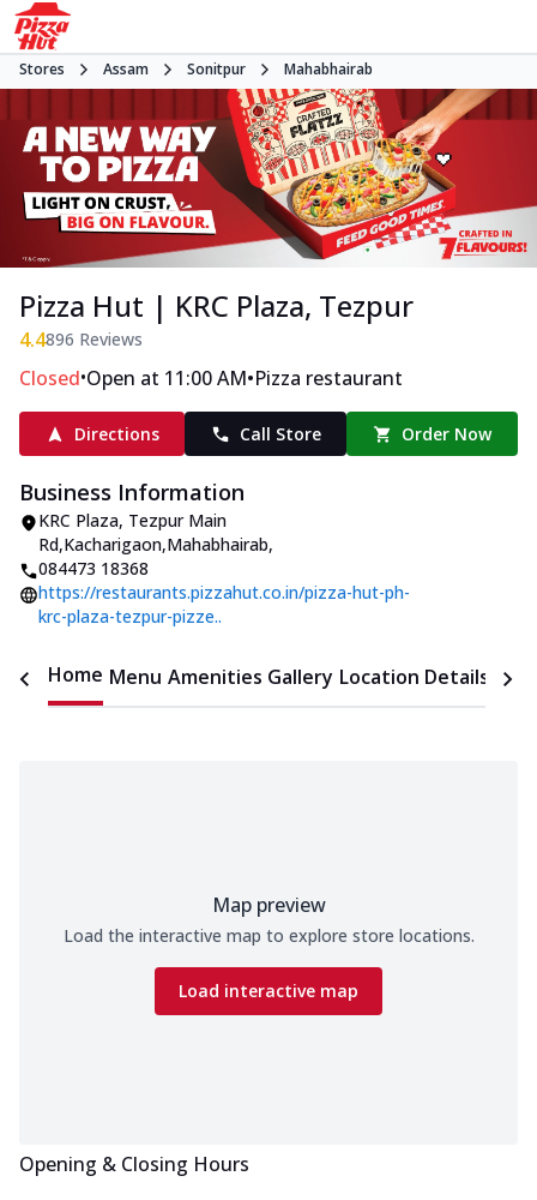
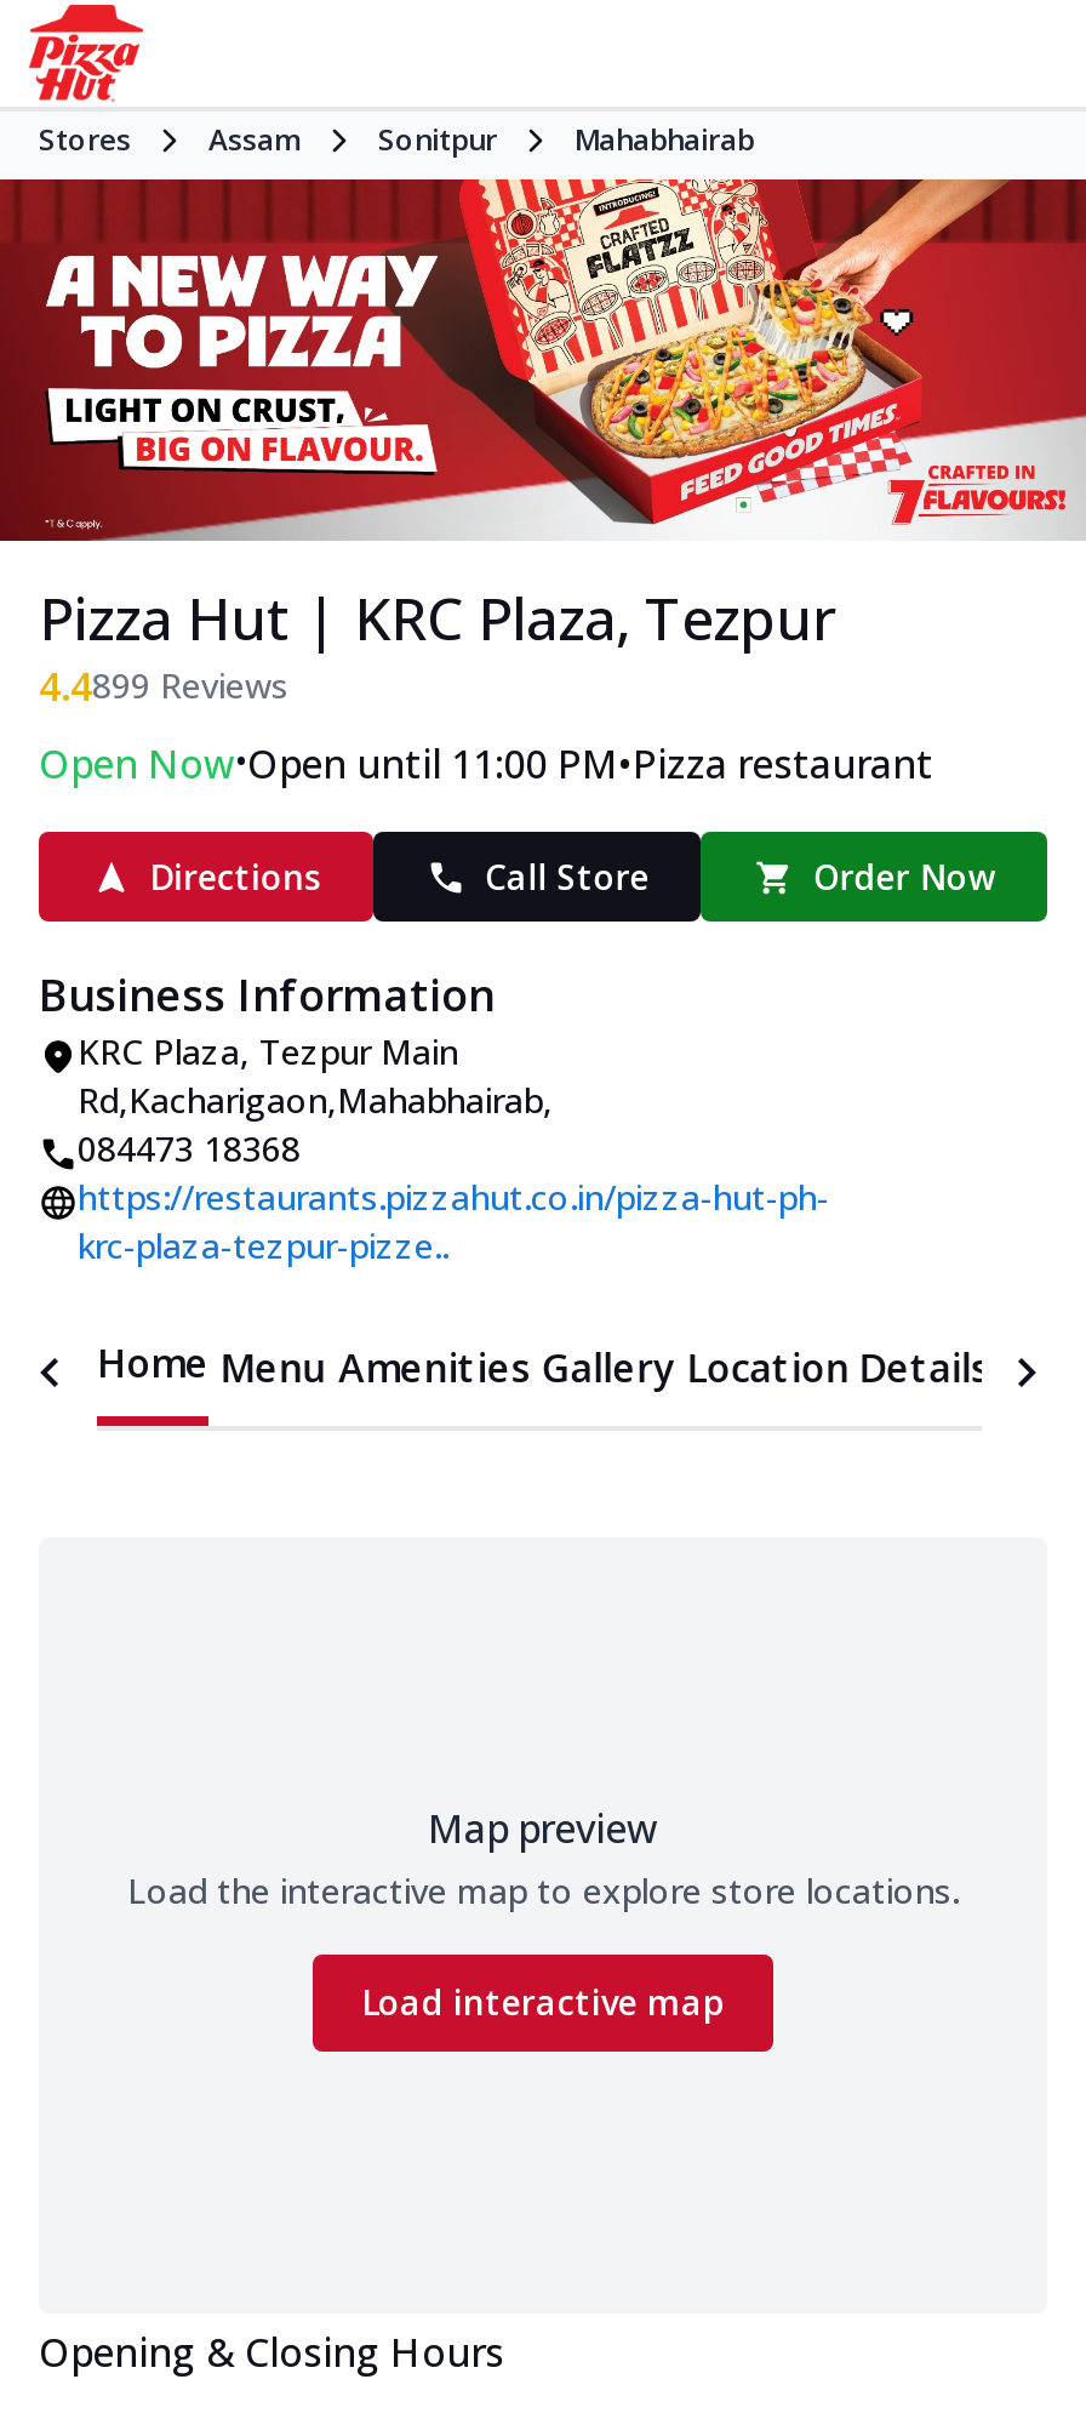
- 4.4896 Reviews
- Closed•Open at 11:00 AM•Pizza restaurant
+ 4.4899 Reviews
+ Open Now•Open until 11:00 PM•Pizza restaurant
